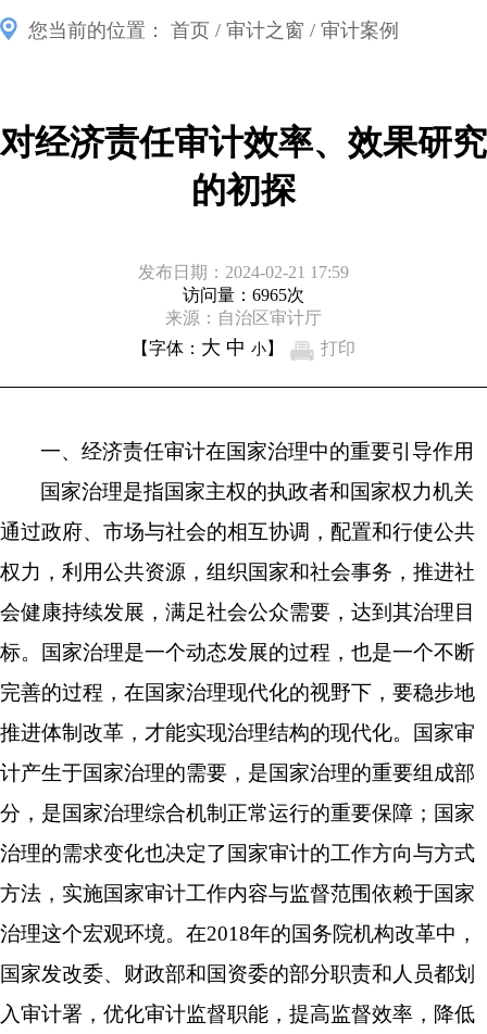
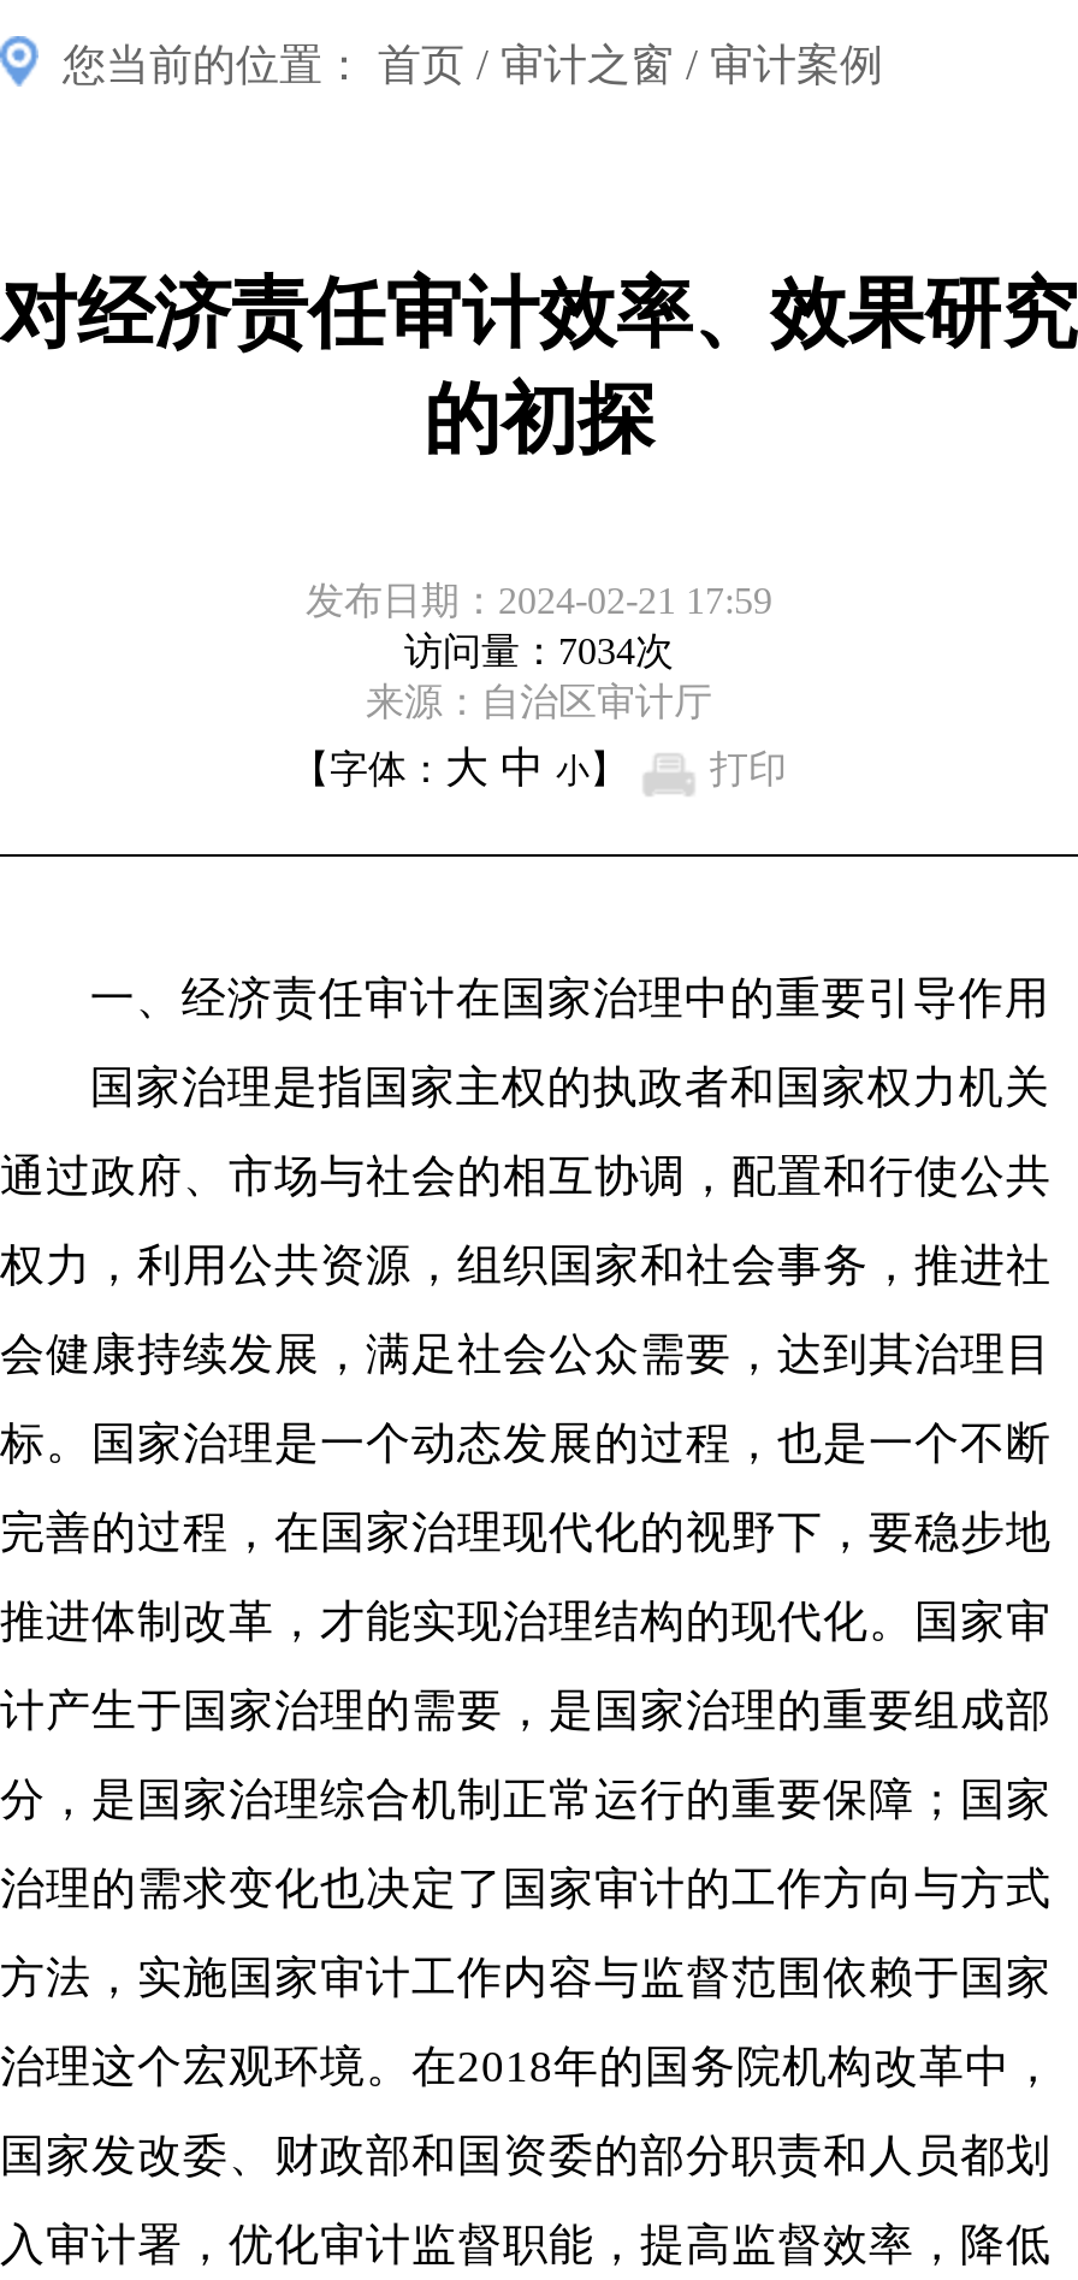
- 访问量：6965次
+ 访问量：7034次
